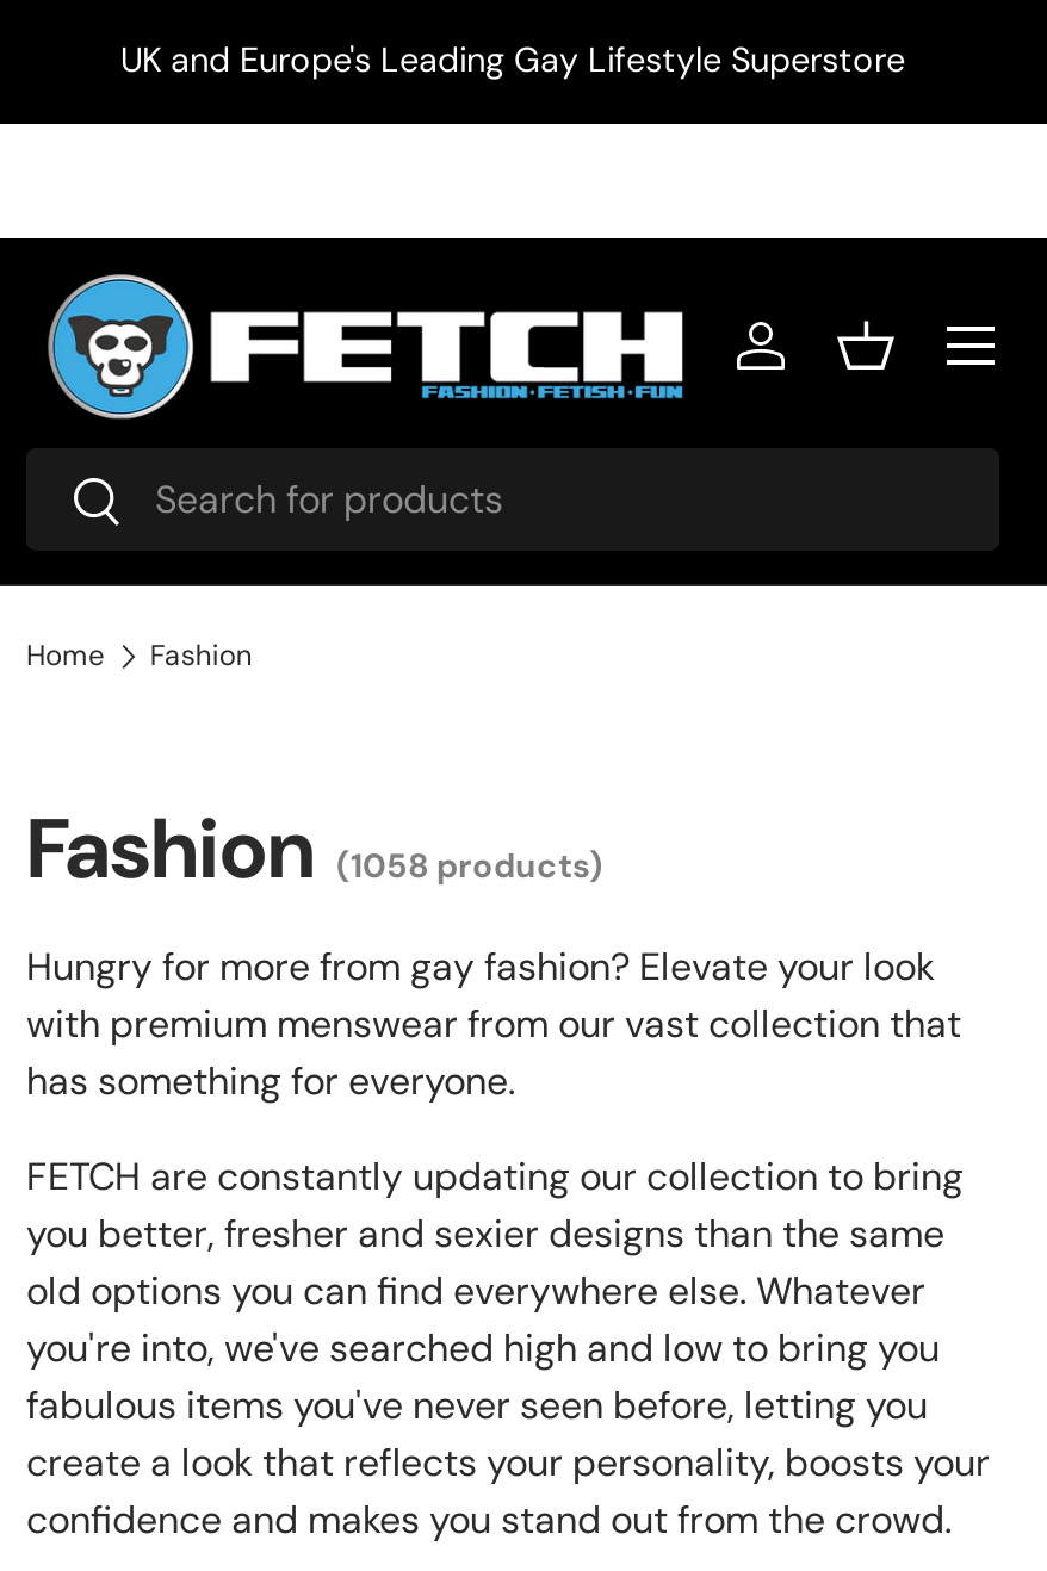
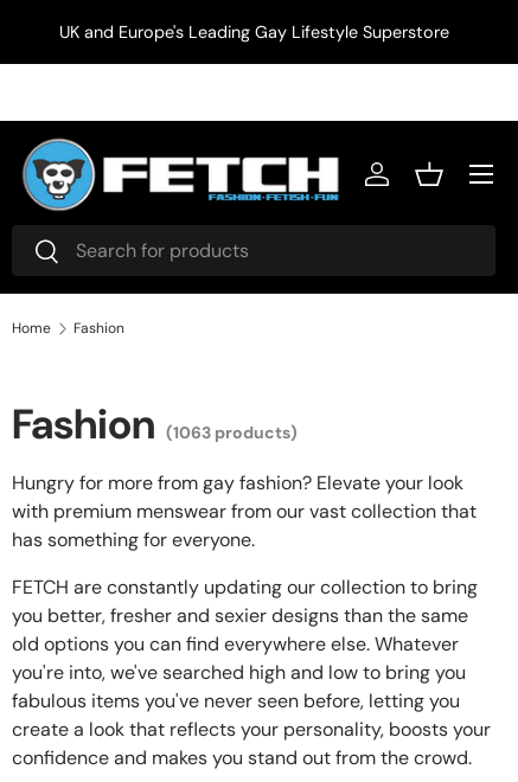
- Fashion (1058 products)
+ Fashion (1063 products)
